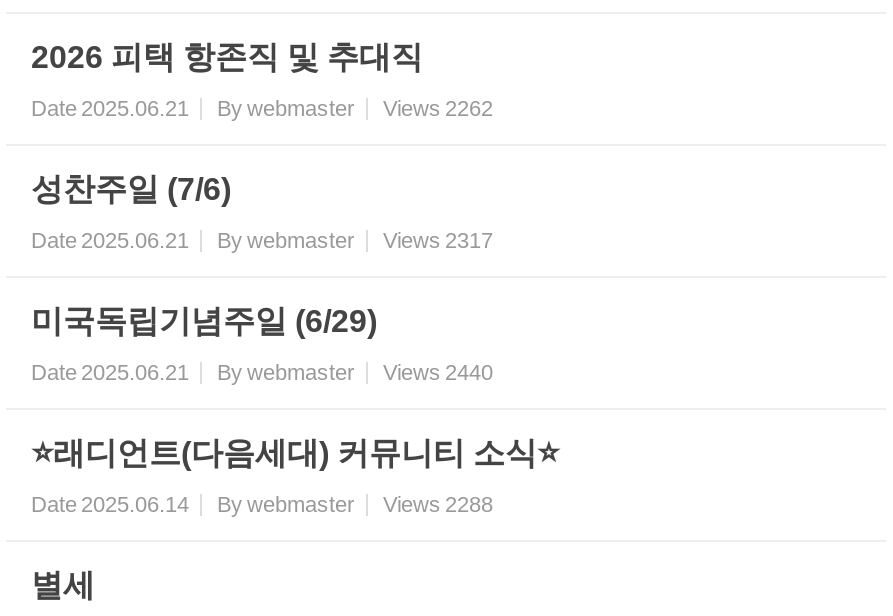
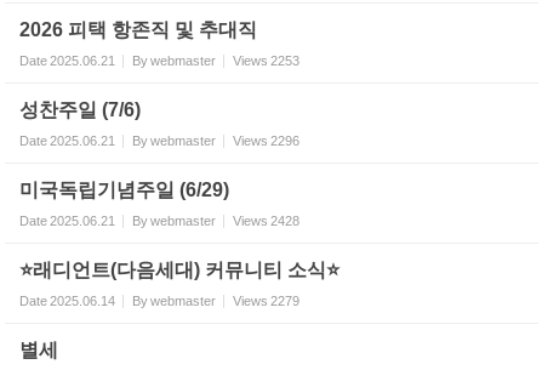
- Date 2025.06.21 By webmaster Views 2262
+ Date 2025.06.21 By webmaster Views 2253

- Date 2025.06.21 By webmaster Views 2317
+ Date 2025.06.21 By webmaster Views 2296

- Date 2025.06.21 By webmaster Views 2440
+ Date 2025.06.21 By webmaster Views 2428

- Date 2025.06.14 By webmaster Views 2288
+ Date 2025.06.14 By webmaster Views 2279
